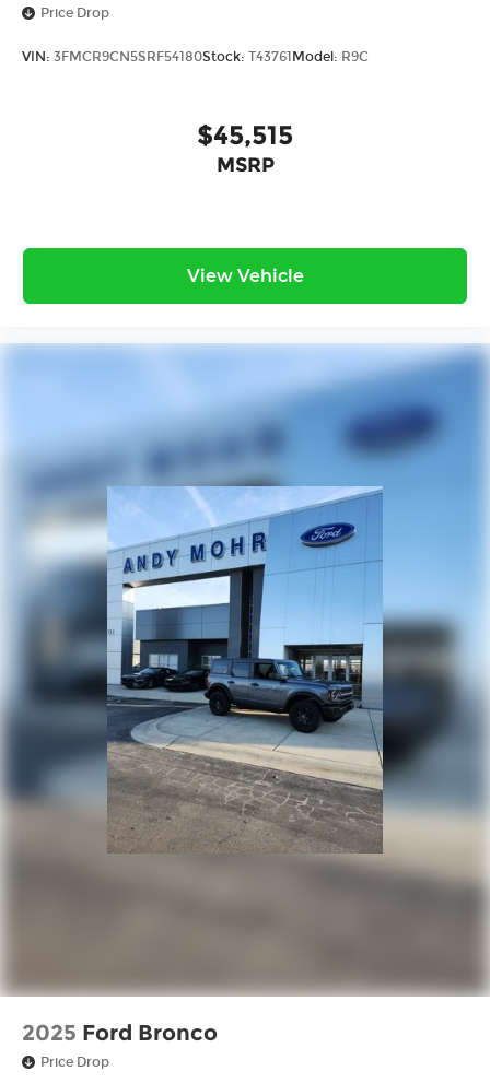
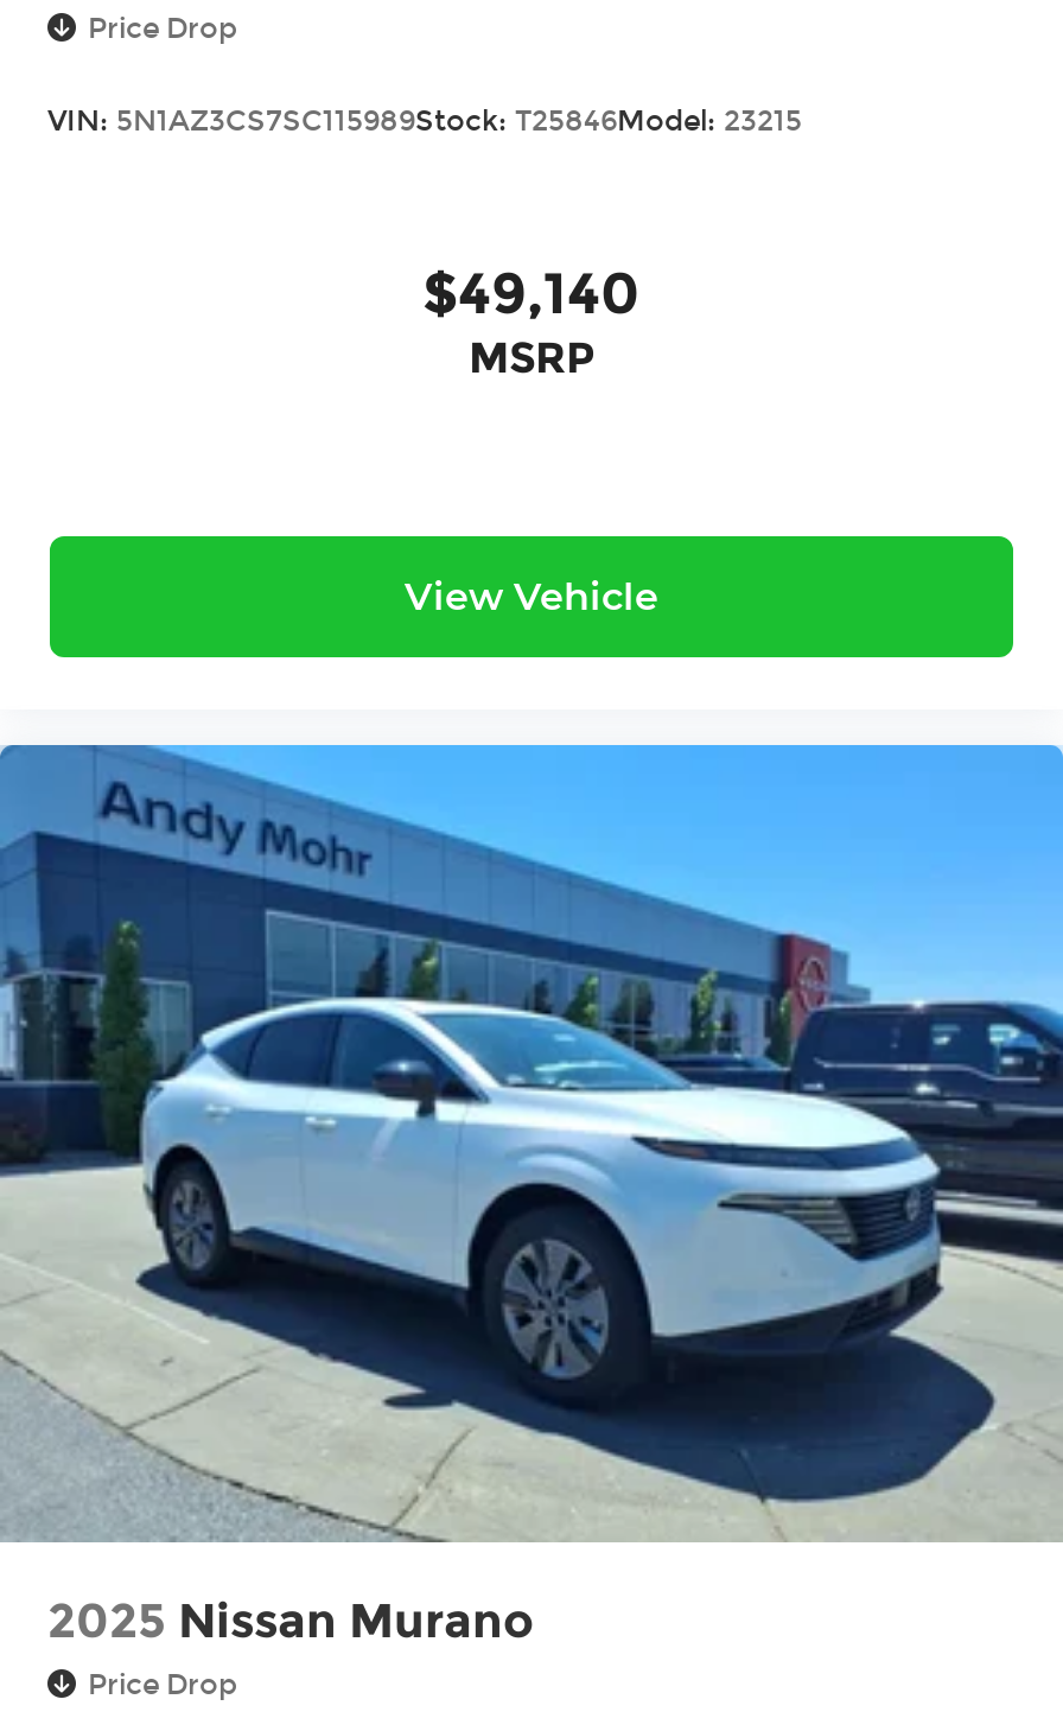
- VIN: 3FMCR9CN5SRF54180Stock: T43761Model: R9C
+ VIN: 5N1AZ3CS7SC115989Stock: T25846Model: 23215

- $45,515
+ $49,140

- [image]
- 2025 Ford Bronco
+ [image]
+ 2025 Nissan Murano
